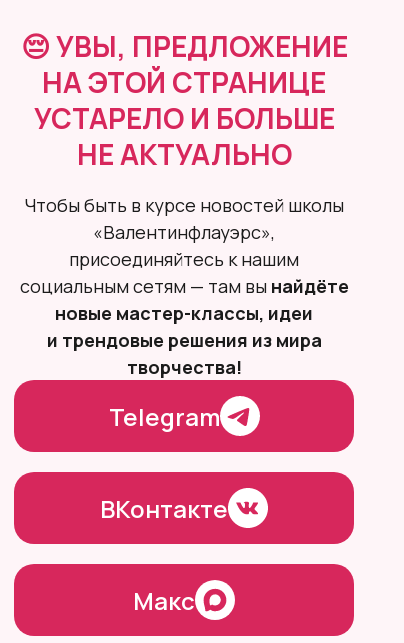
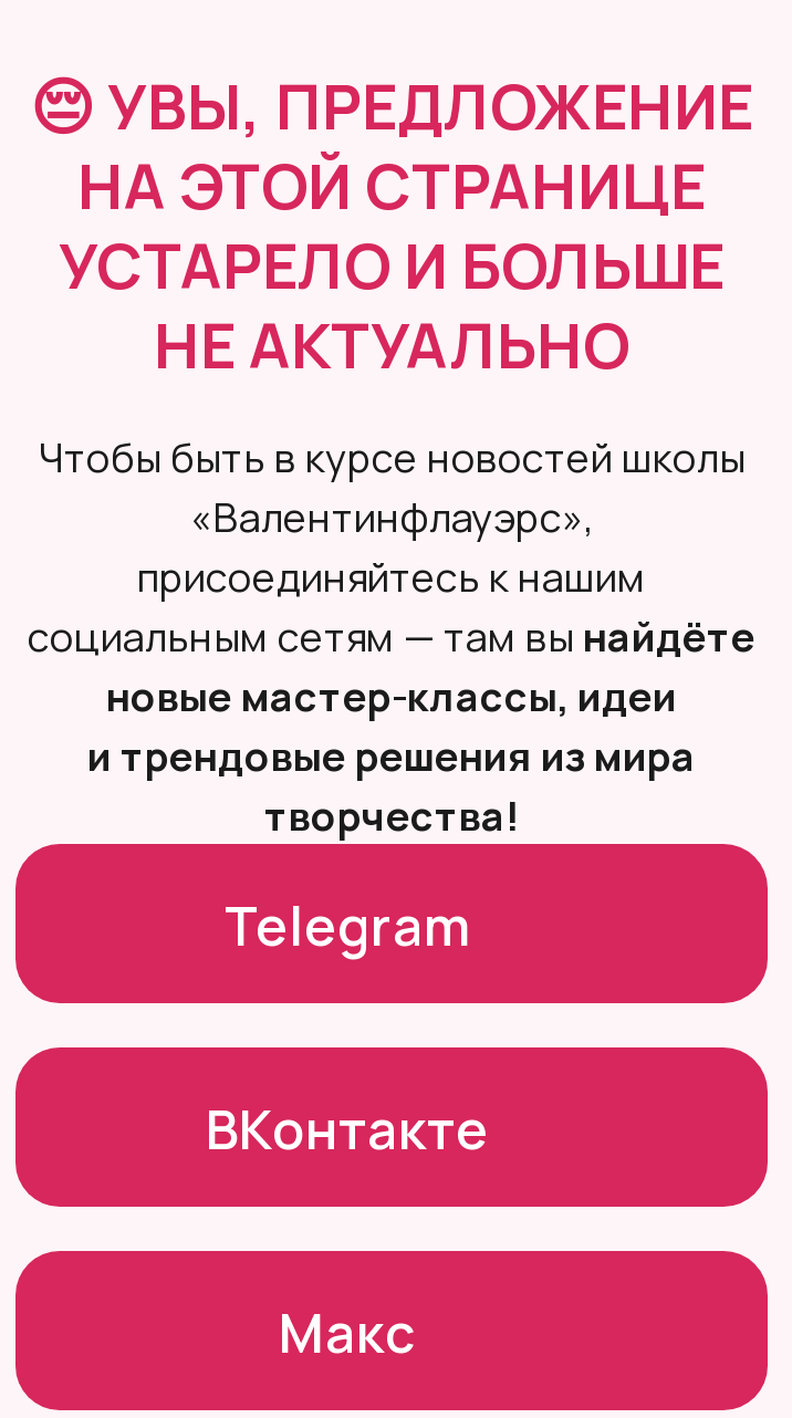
- [image]

- [image]

- [image]
